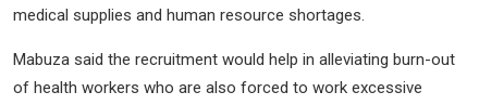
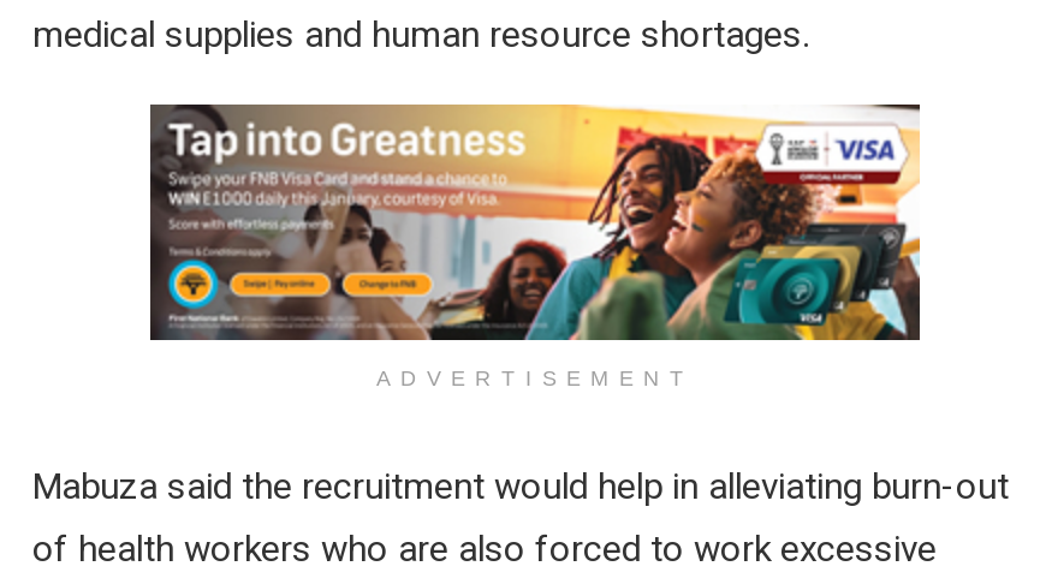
+ [image]
+ ADVERTISEMENT
